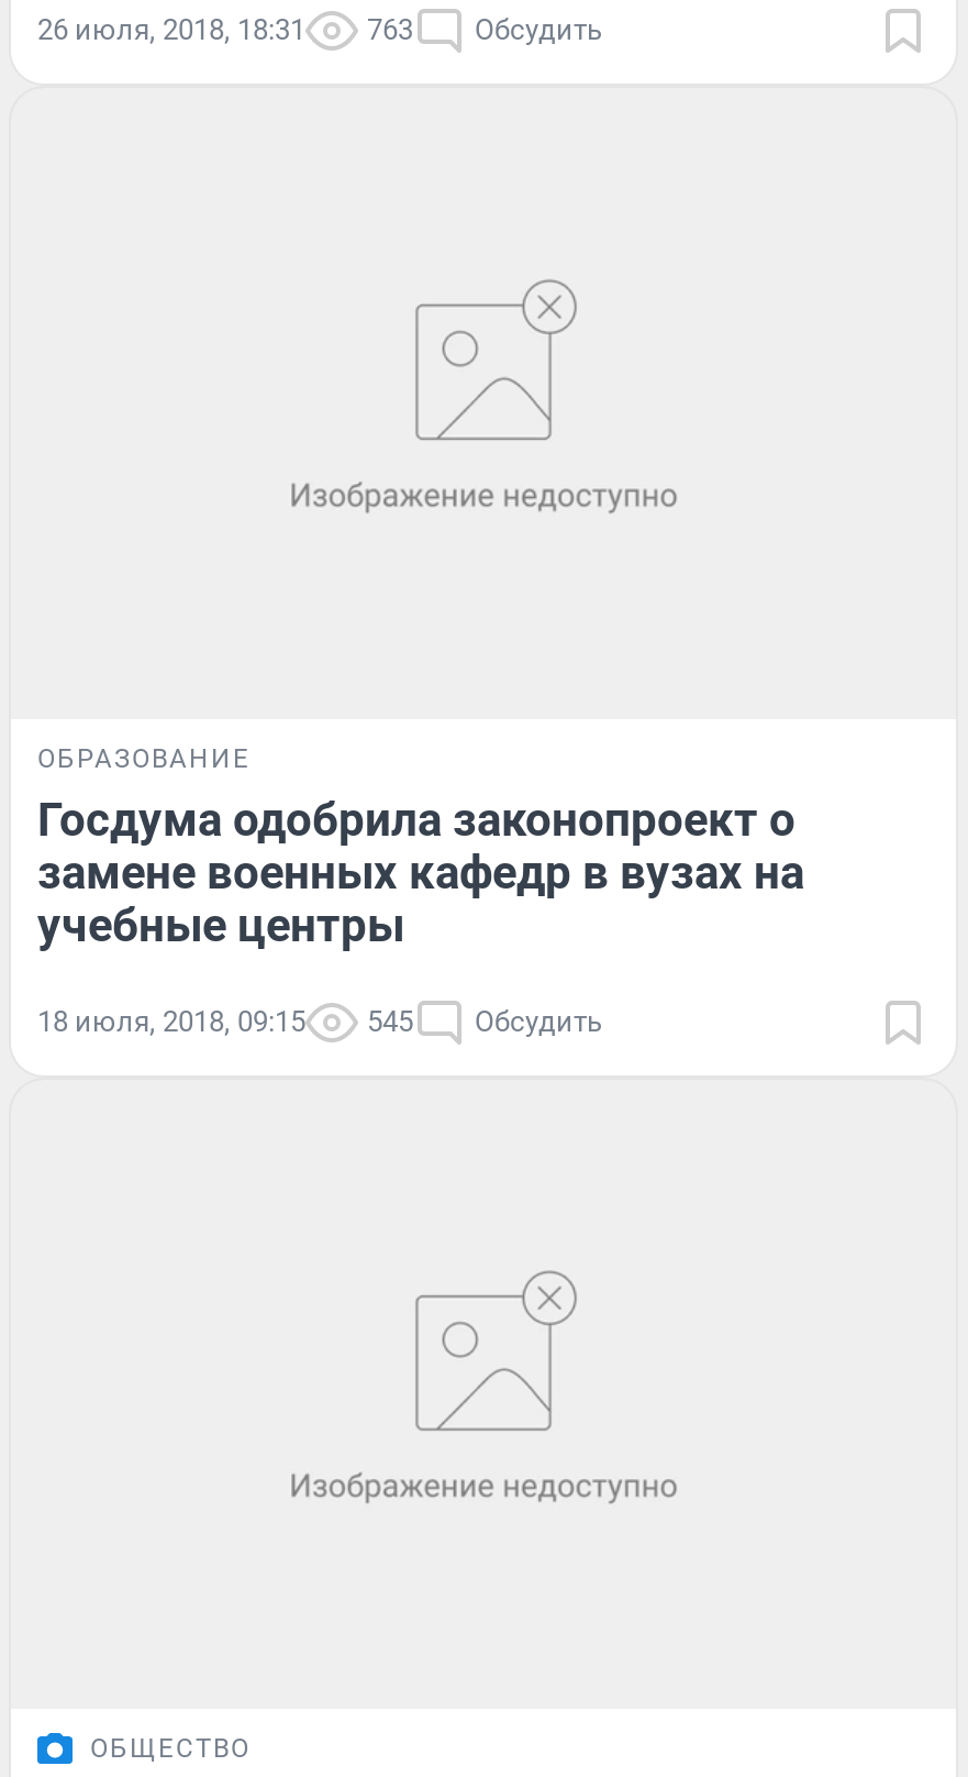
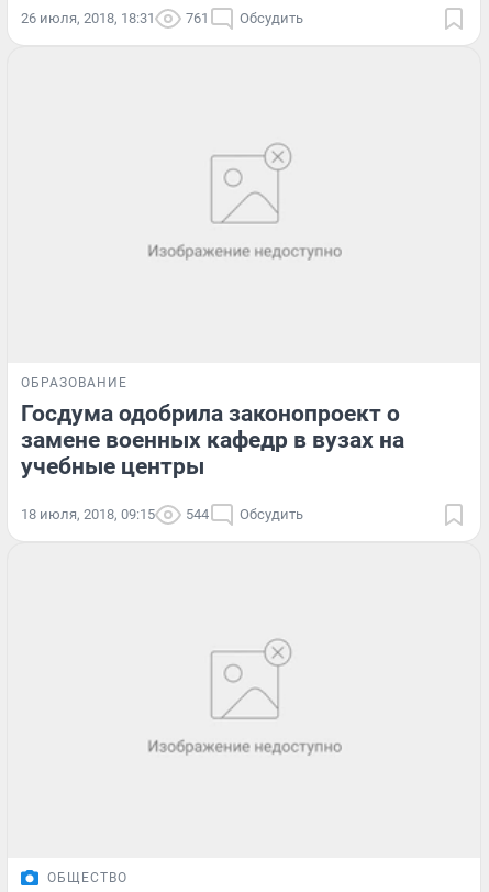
- 26 июля, 2018, 18:31 763 Обсудить
+ 26 июля, 2018, 18:31 761 Обсудить

- 18 июля, 2018, 09:15 545 Обсудить
+ 18 июля, 2018, 09:15 544 Обсудить
